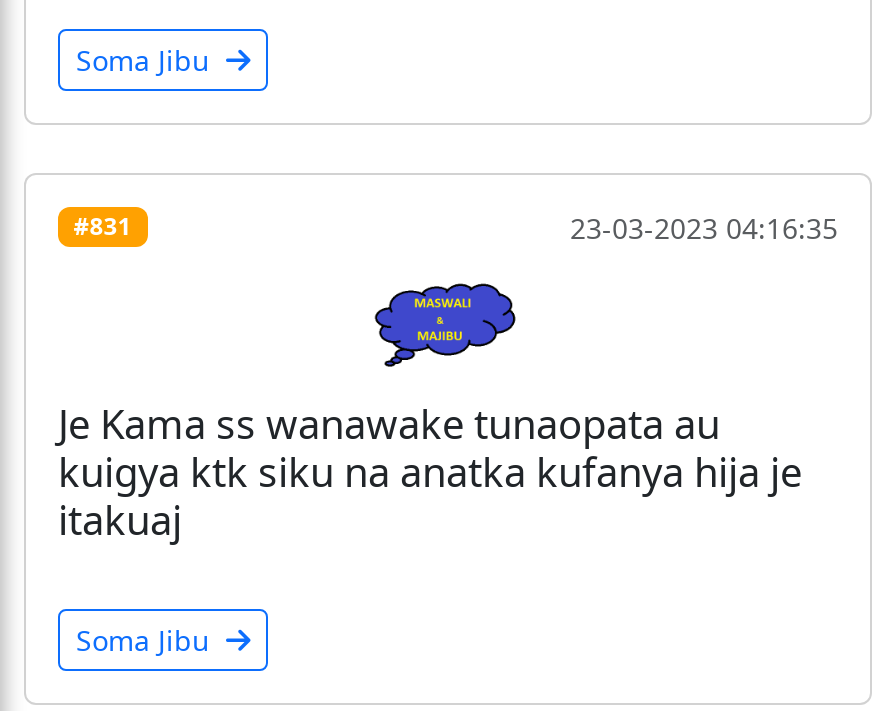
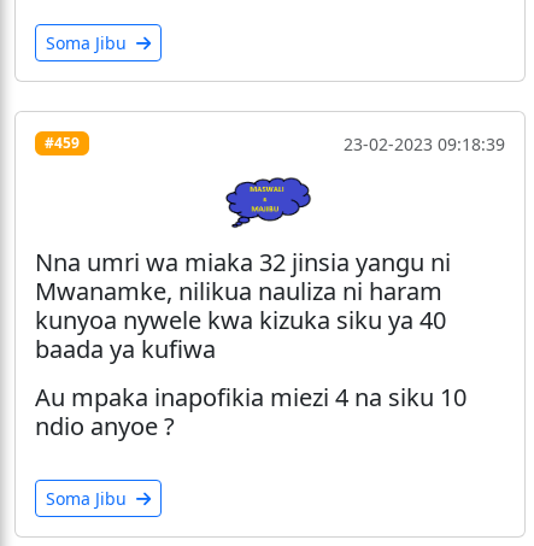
- #831
- 23-03-2023 04:16:35
+ #459
+ 23-02-2023 09:18:39

- Je Kama ss wanawake tunaopata au
- kuigya ktk siku na anatka kufanya hija je
- itakuaj
+ Nna umri wa miaka 32 jinsia yangu ni
+ Mwanamke, nilikua nauliza ni haram
+ kunyoa nywele kwa kizuka siku ya 40
+ baada ya kufiwa
+ Au mpaka inapofikia miezi 4 na siku 10
+ ndio anyoe ?
